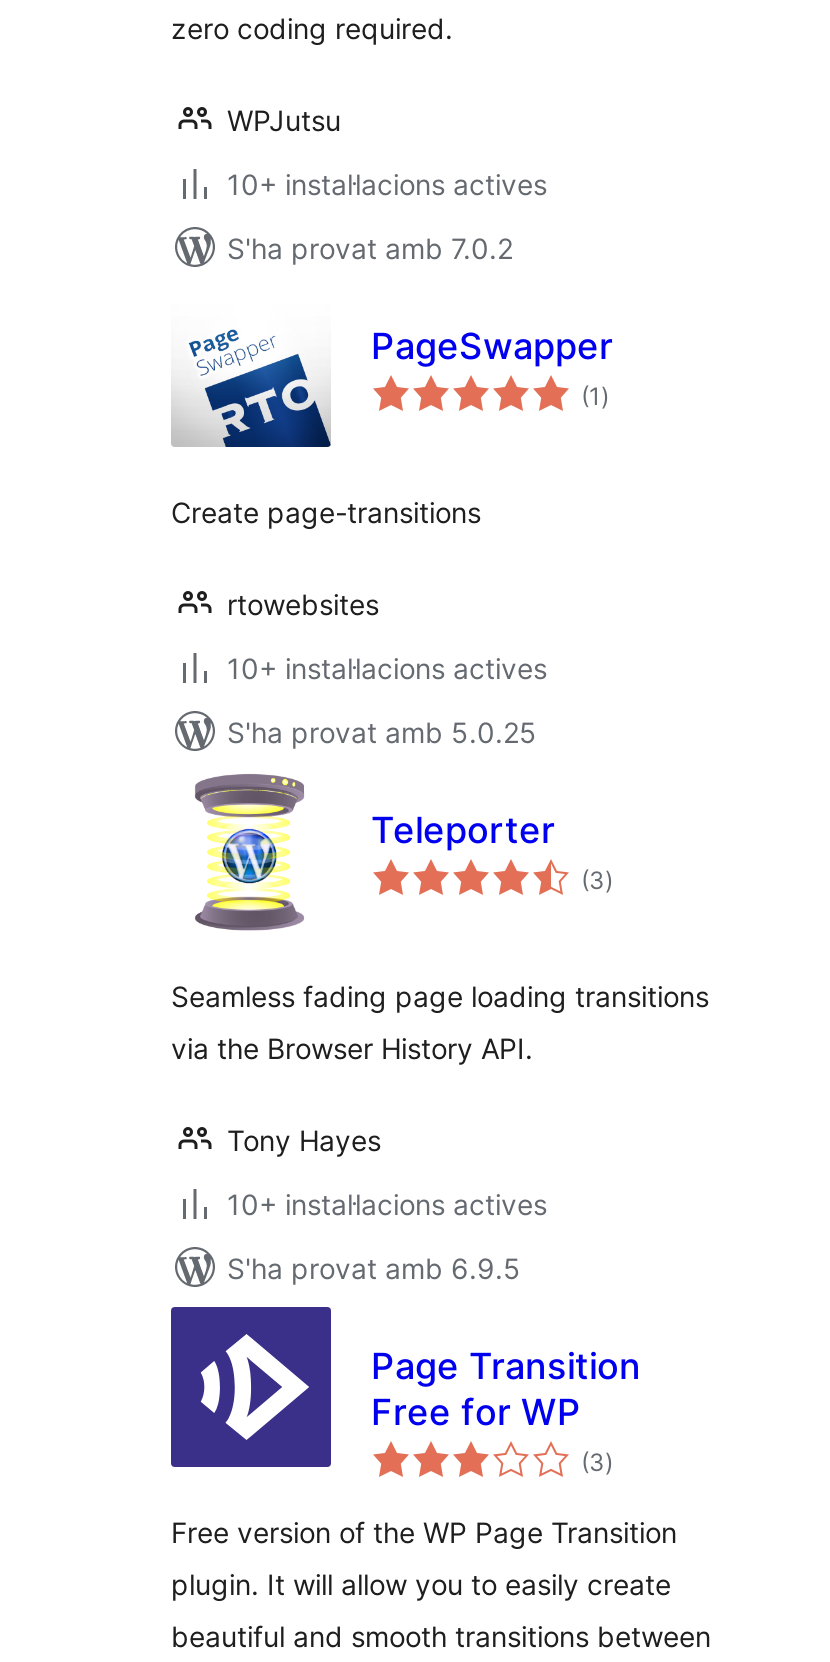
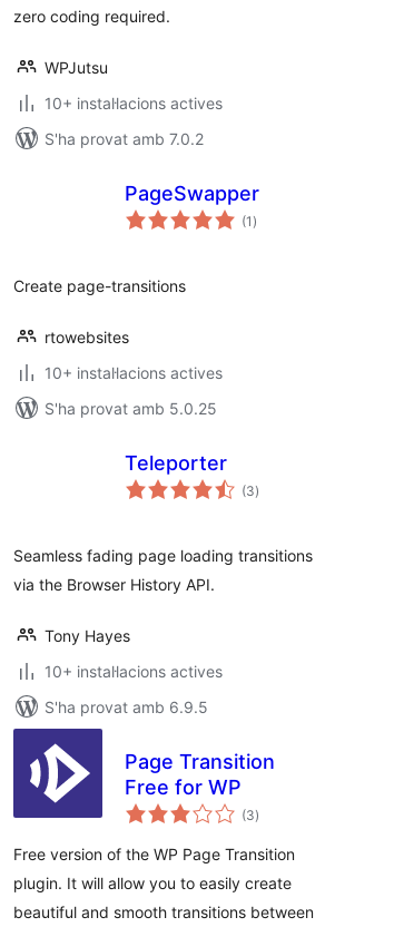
- [image]

- [image]
